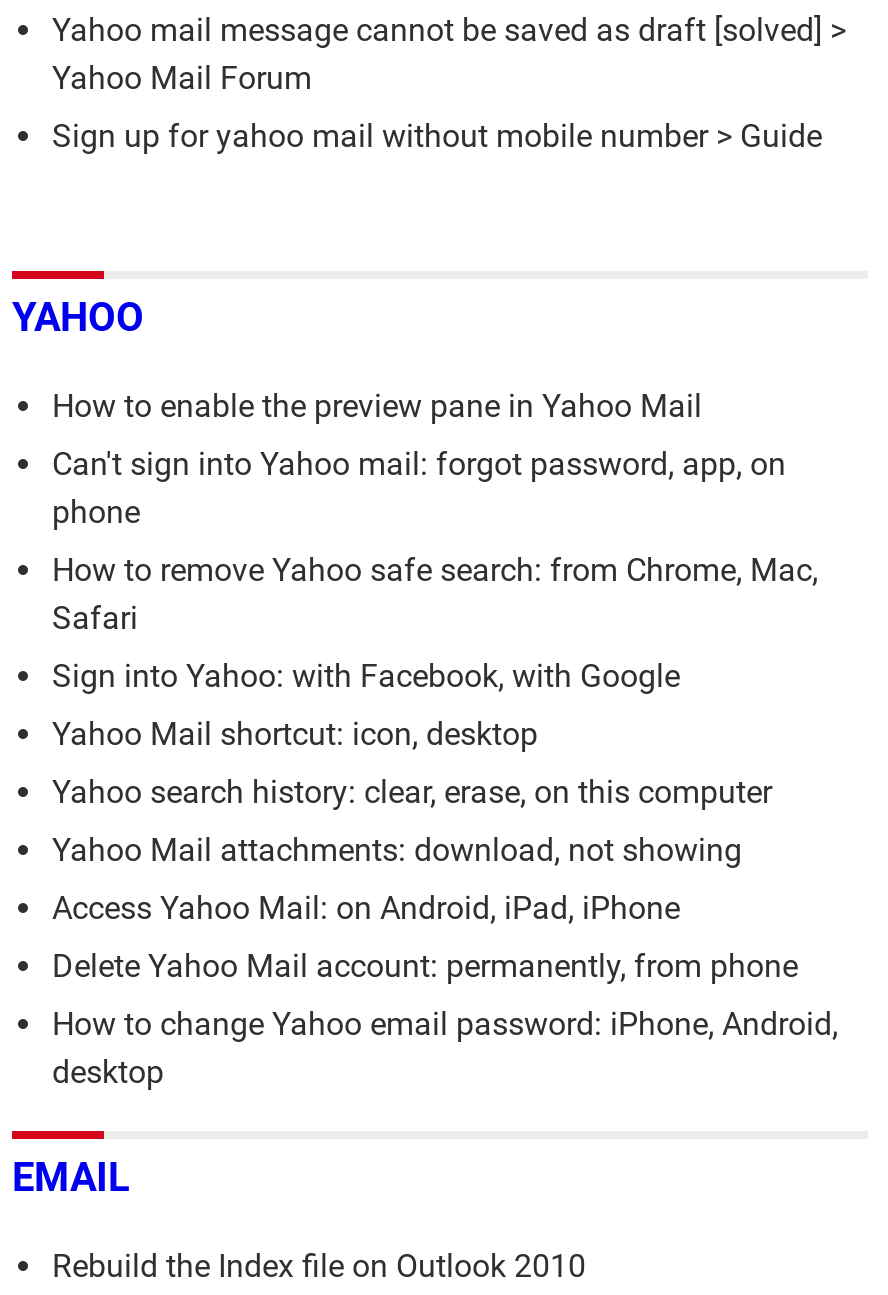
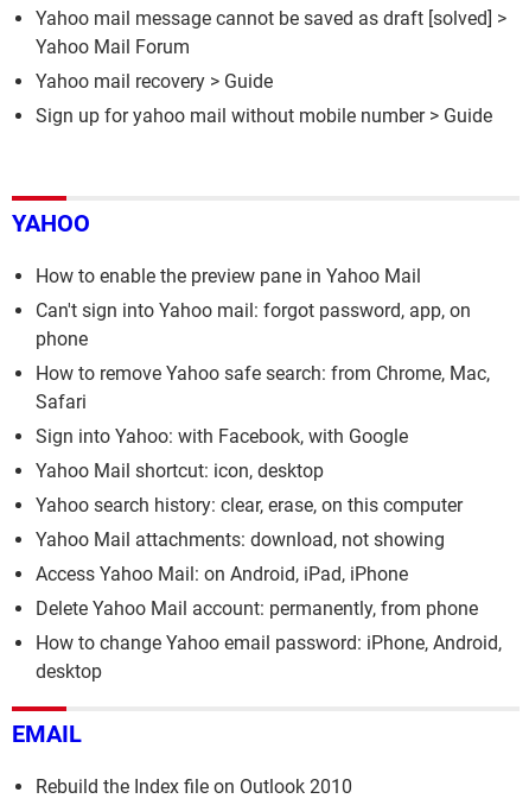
+ Yahoo mail recovery > Guide
